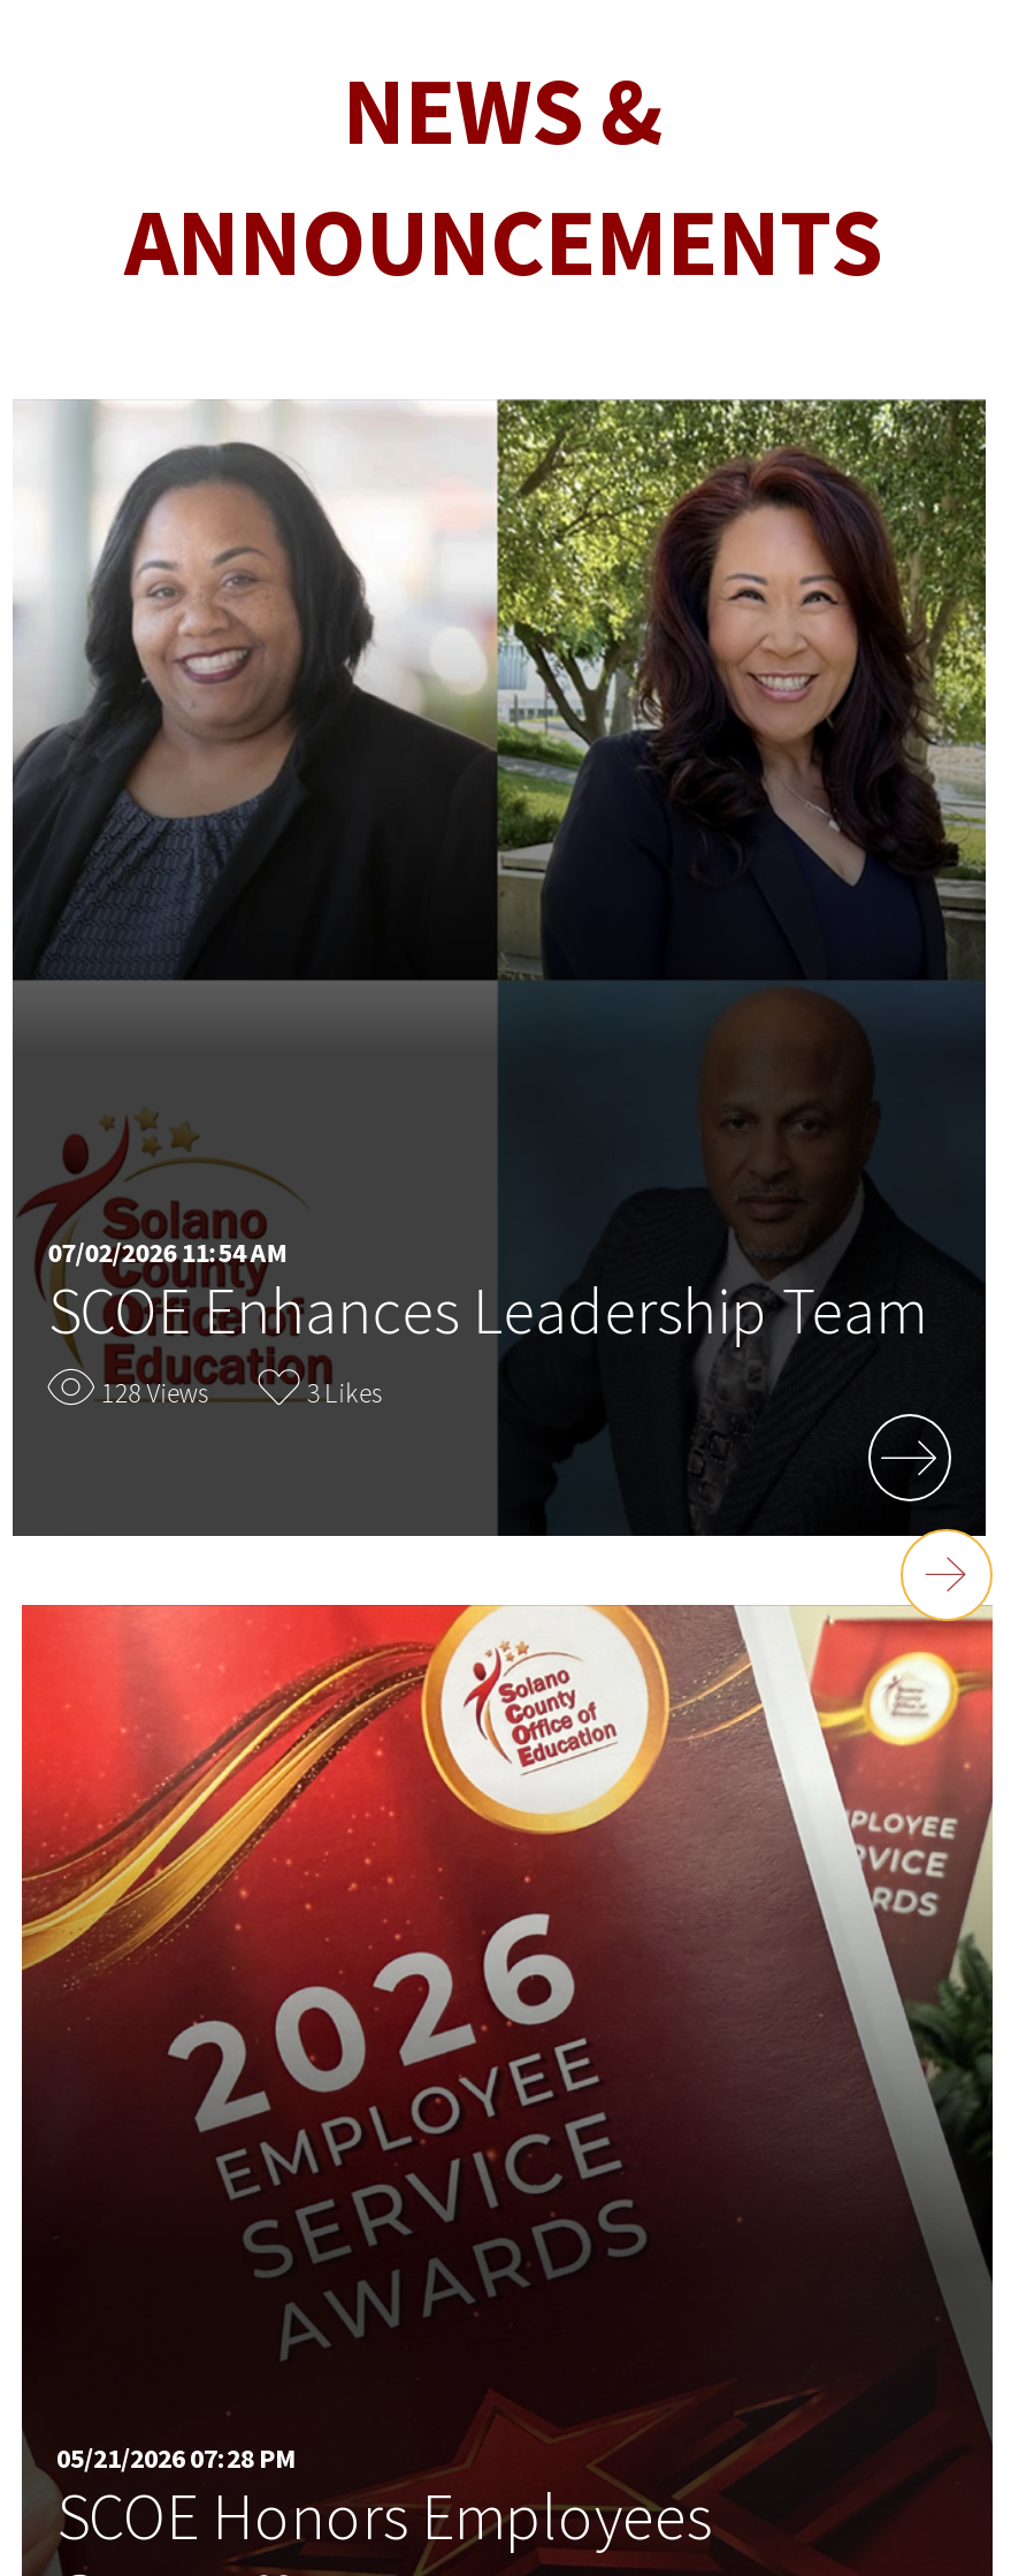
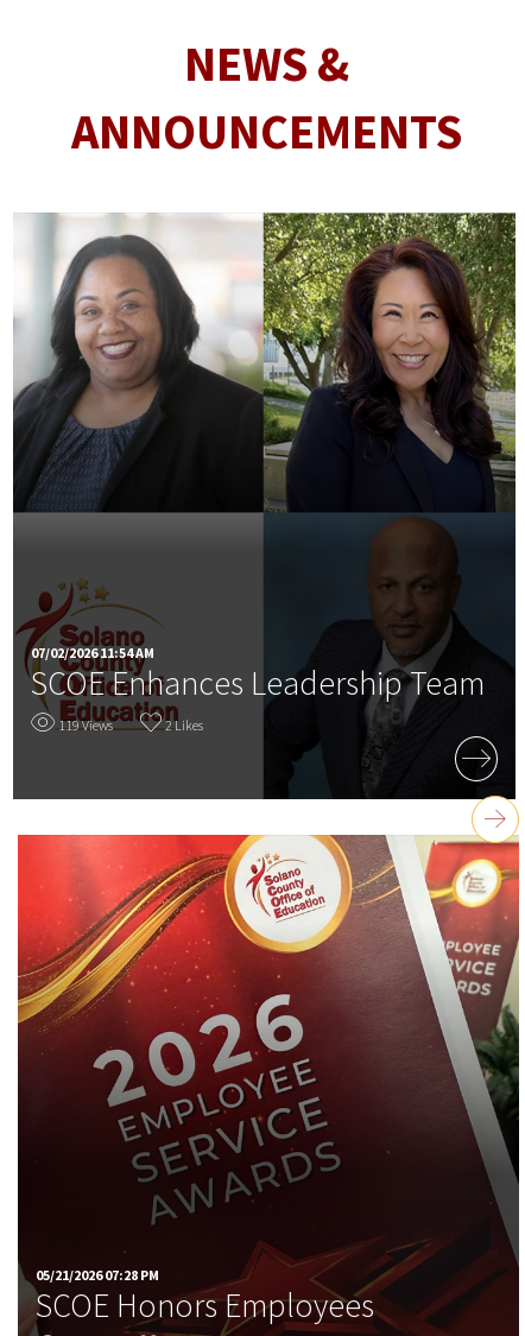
- 128 Views
+ 119 Views

- 3 Likes
+ 2 Likes
